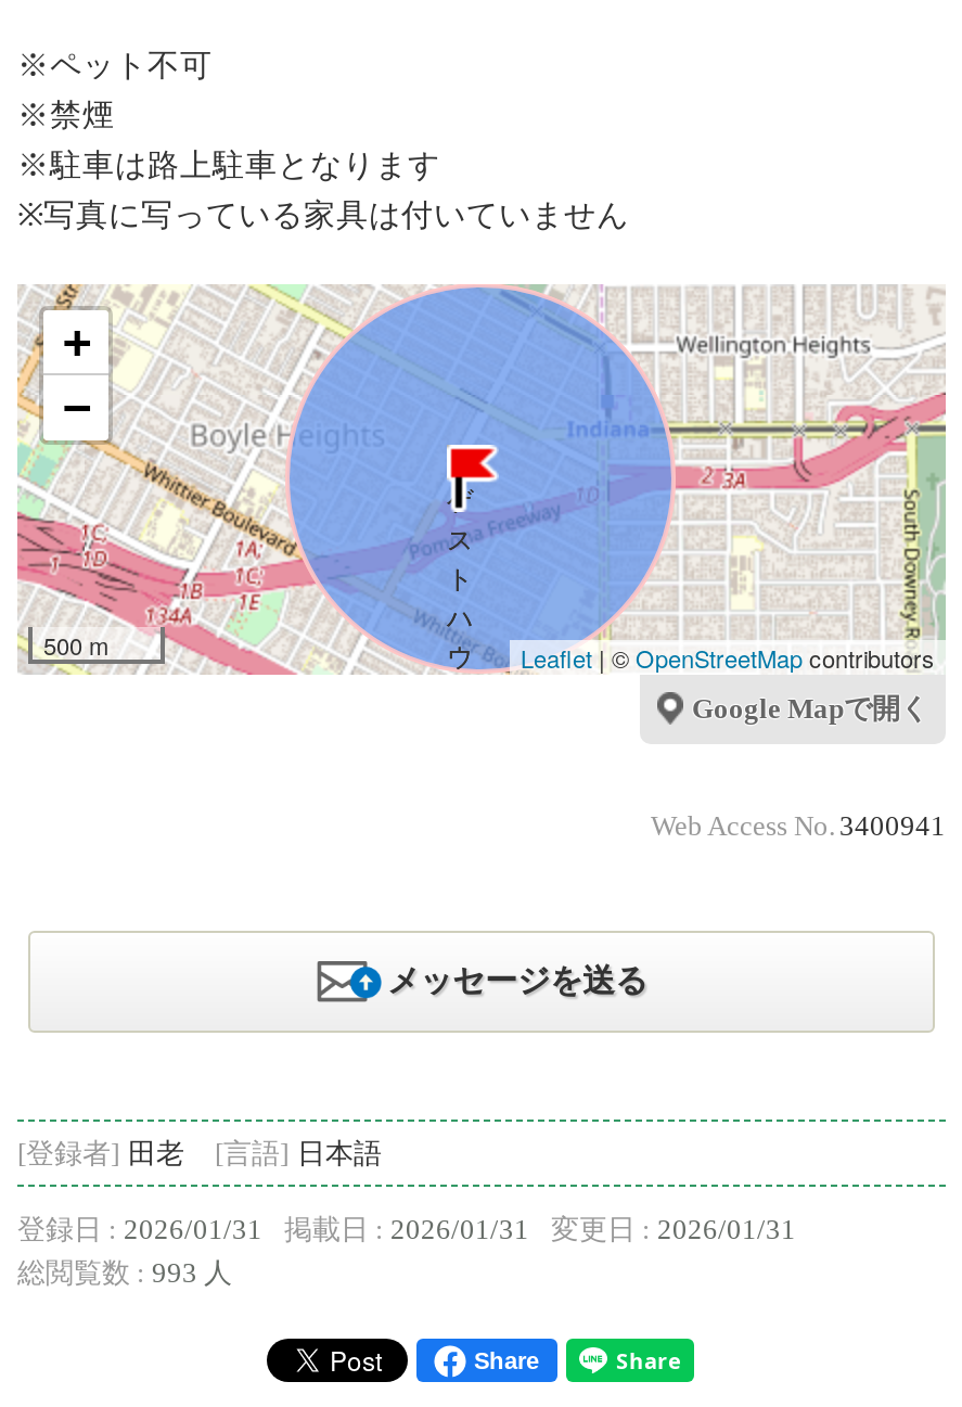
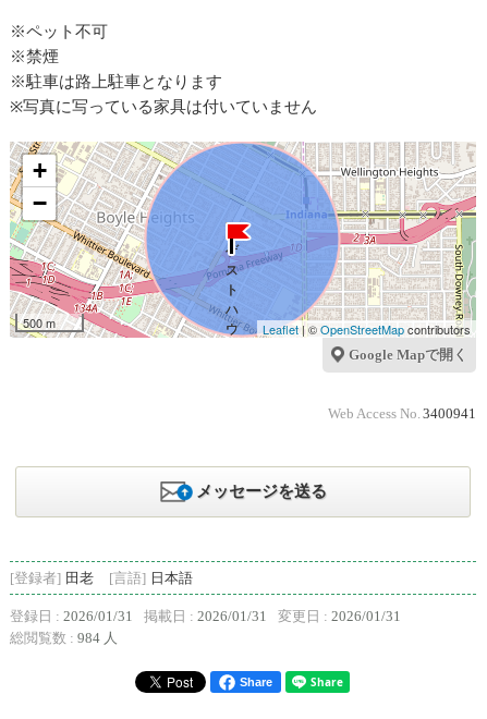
- 総閲覧数 : 993 人
+ 総閲覧数 : 984 人
